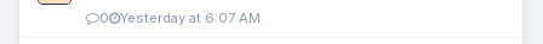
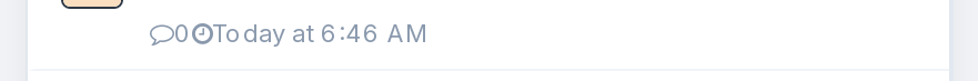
- Yesterday at 6:07 AM
+ Today at 6:46 AM
